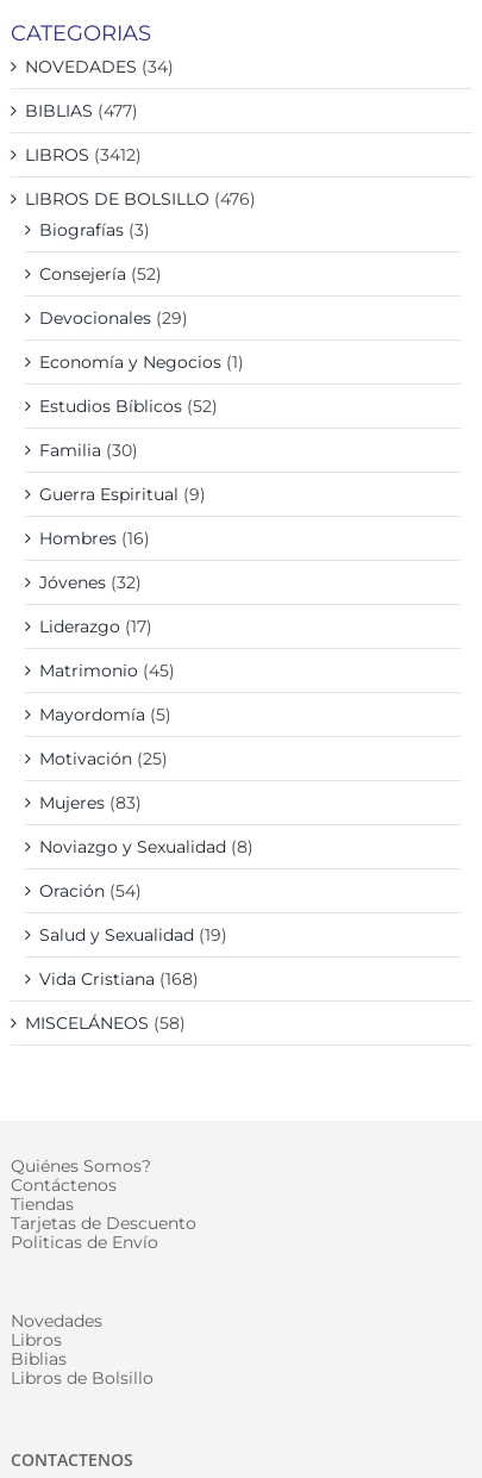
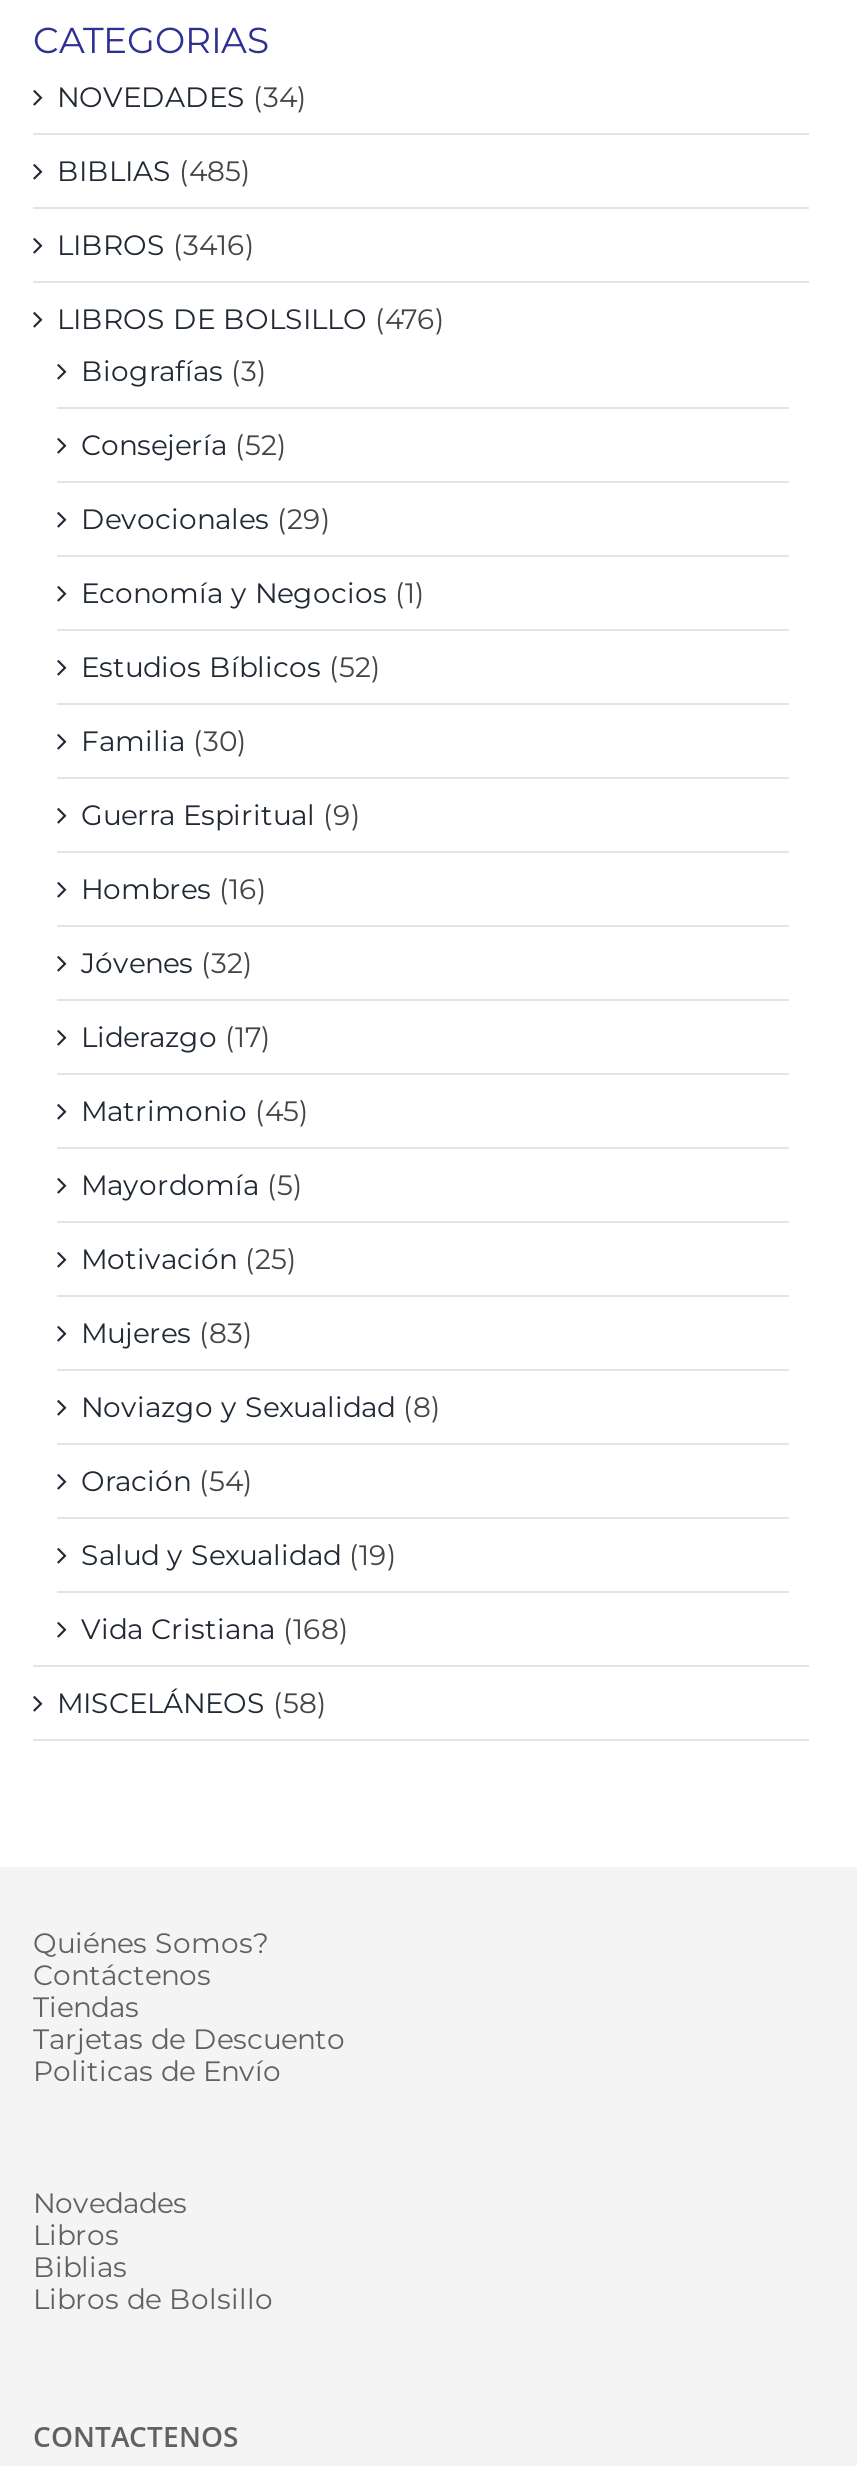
- BIBLIAS (477)
+ BIBLIAS (485)

- LIBROS (3412)
+ LIBROS (3416)
